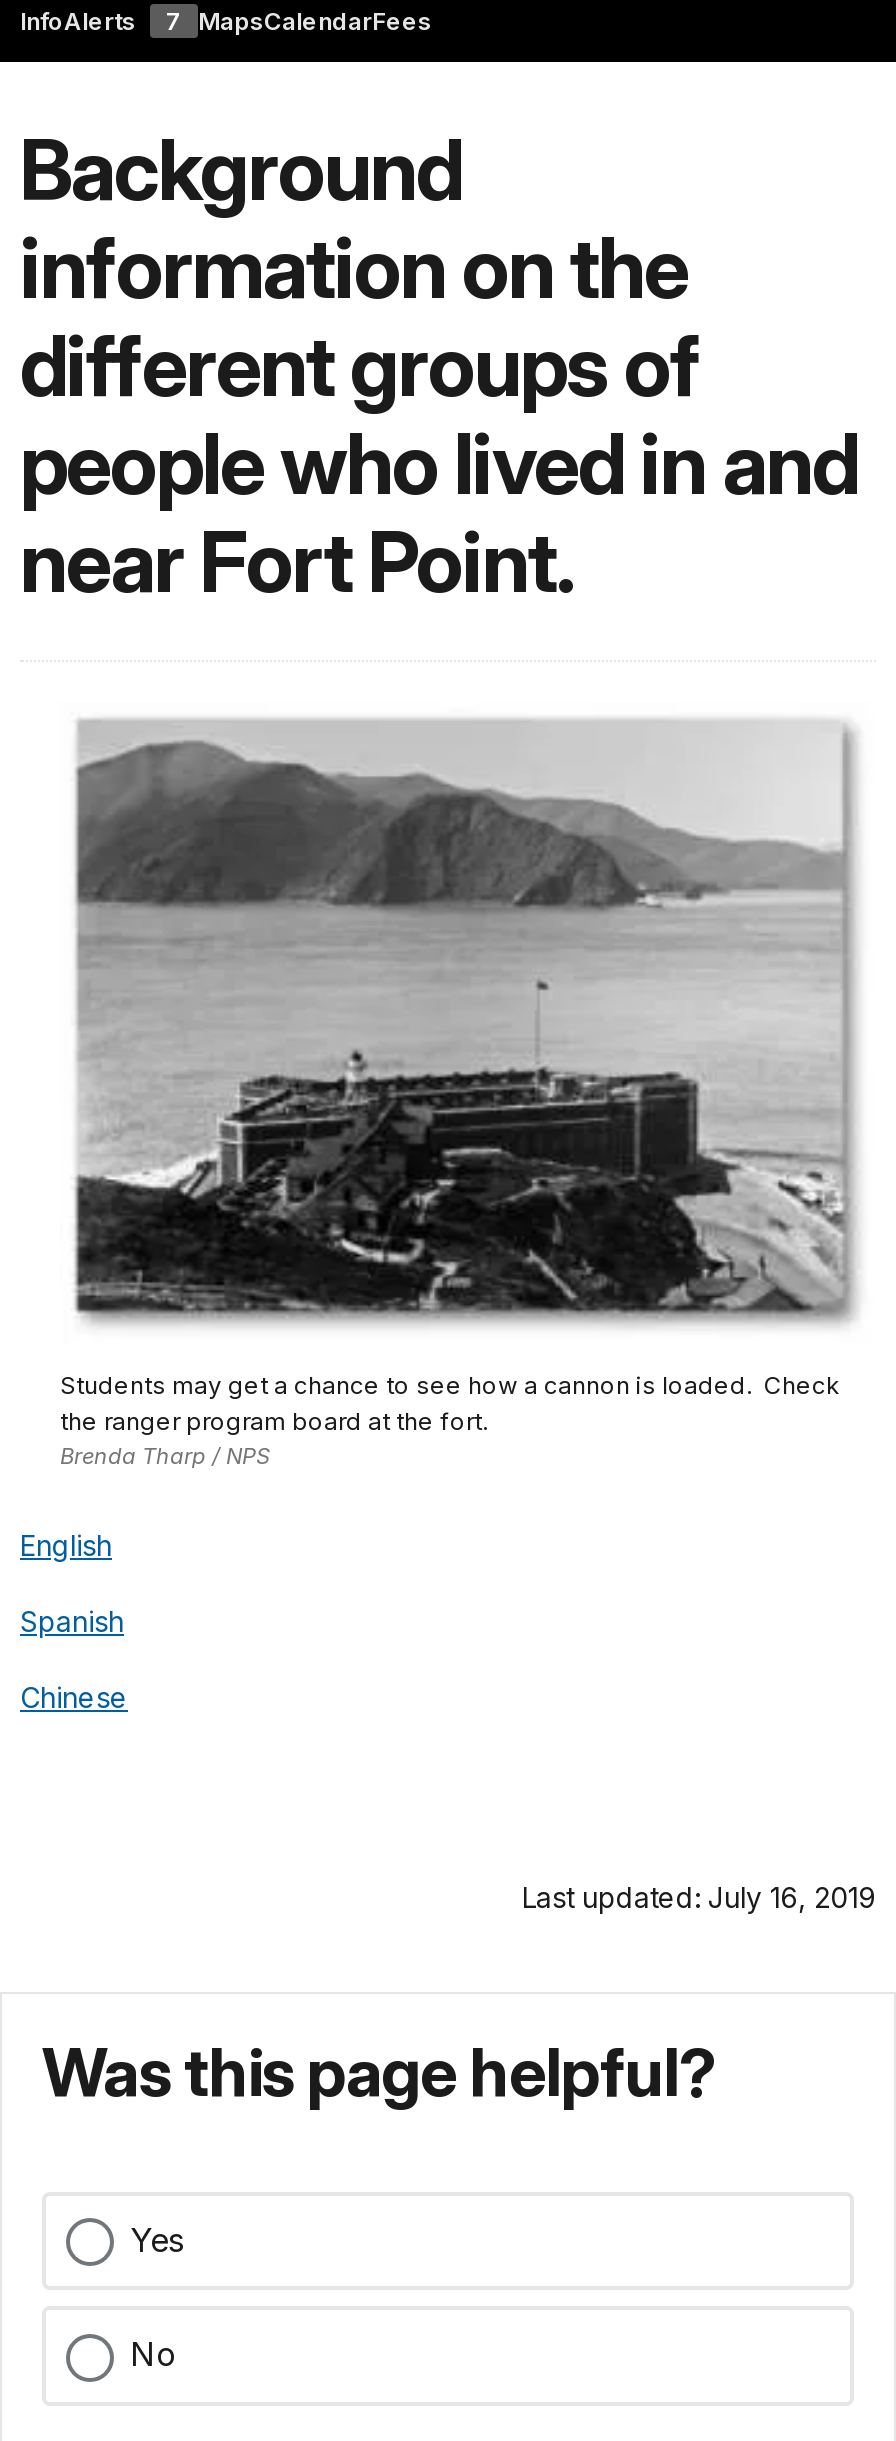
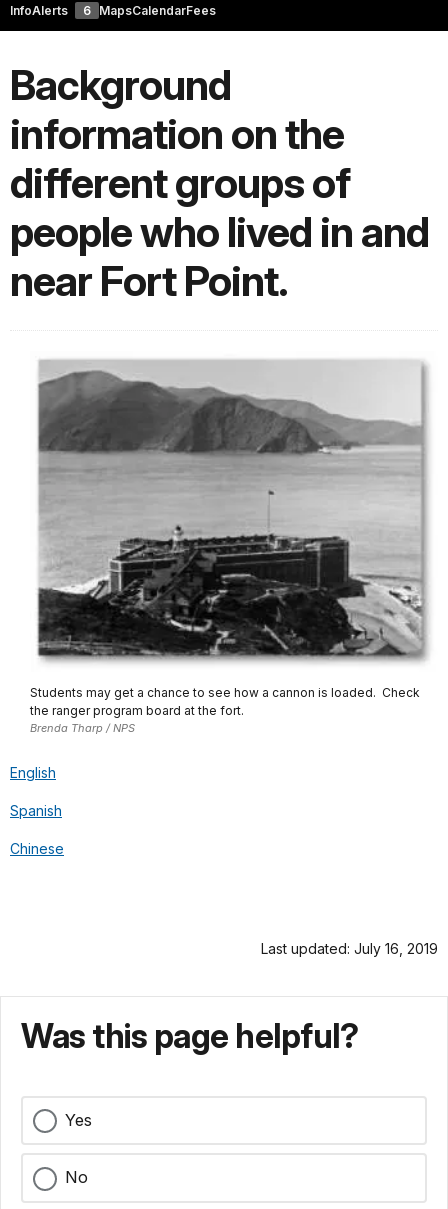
- 7 MapsCalendarFees
+ 6 MapsCalendarFees
